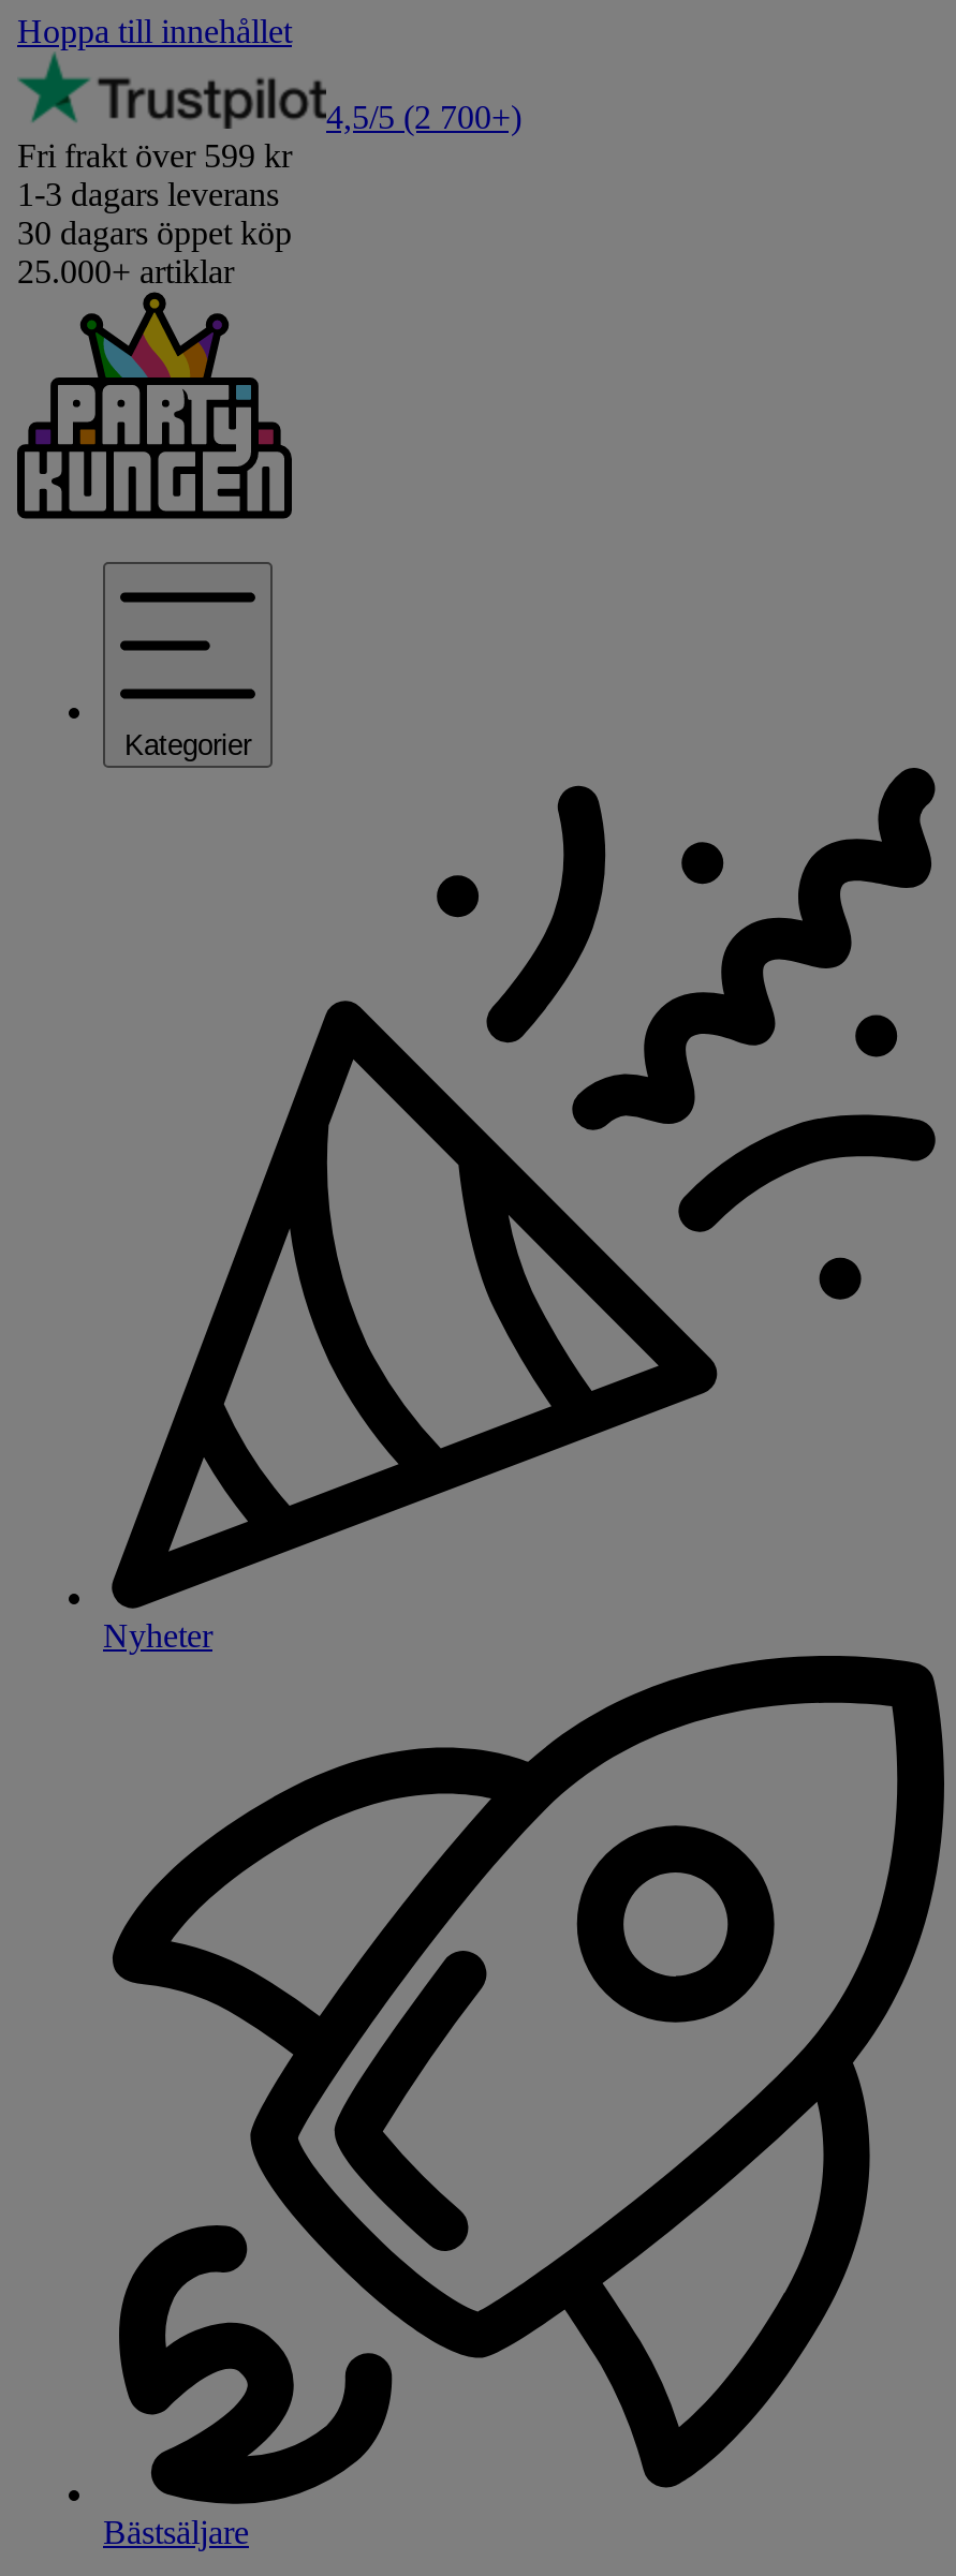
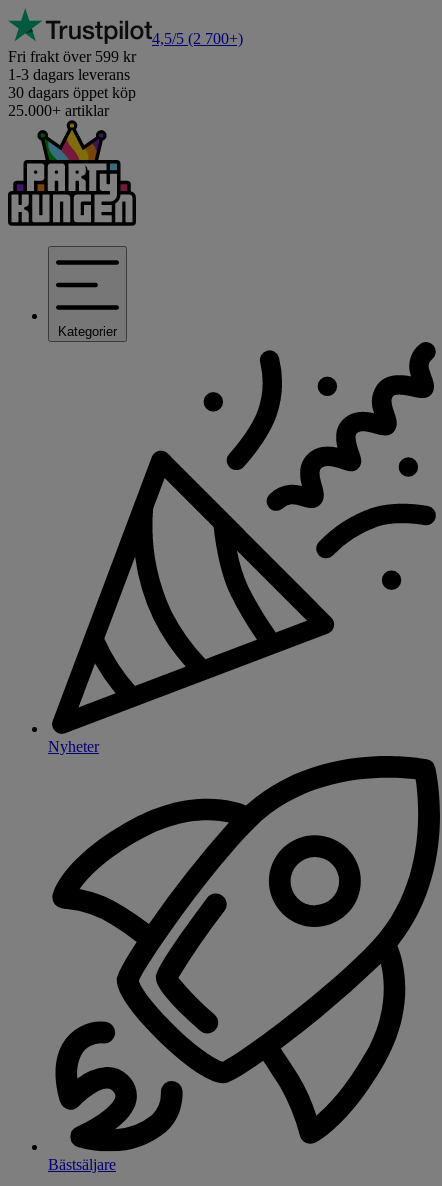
- Hoppa till innehållet
